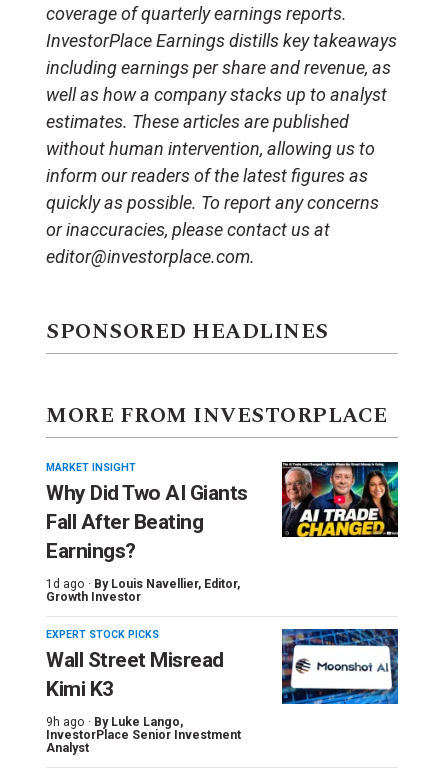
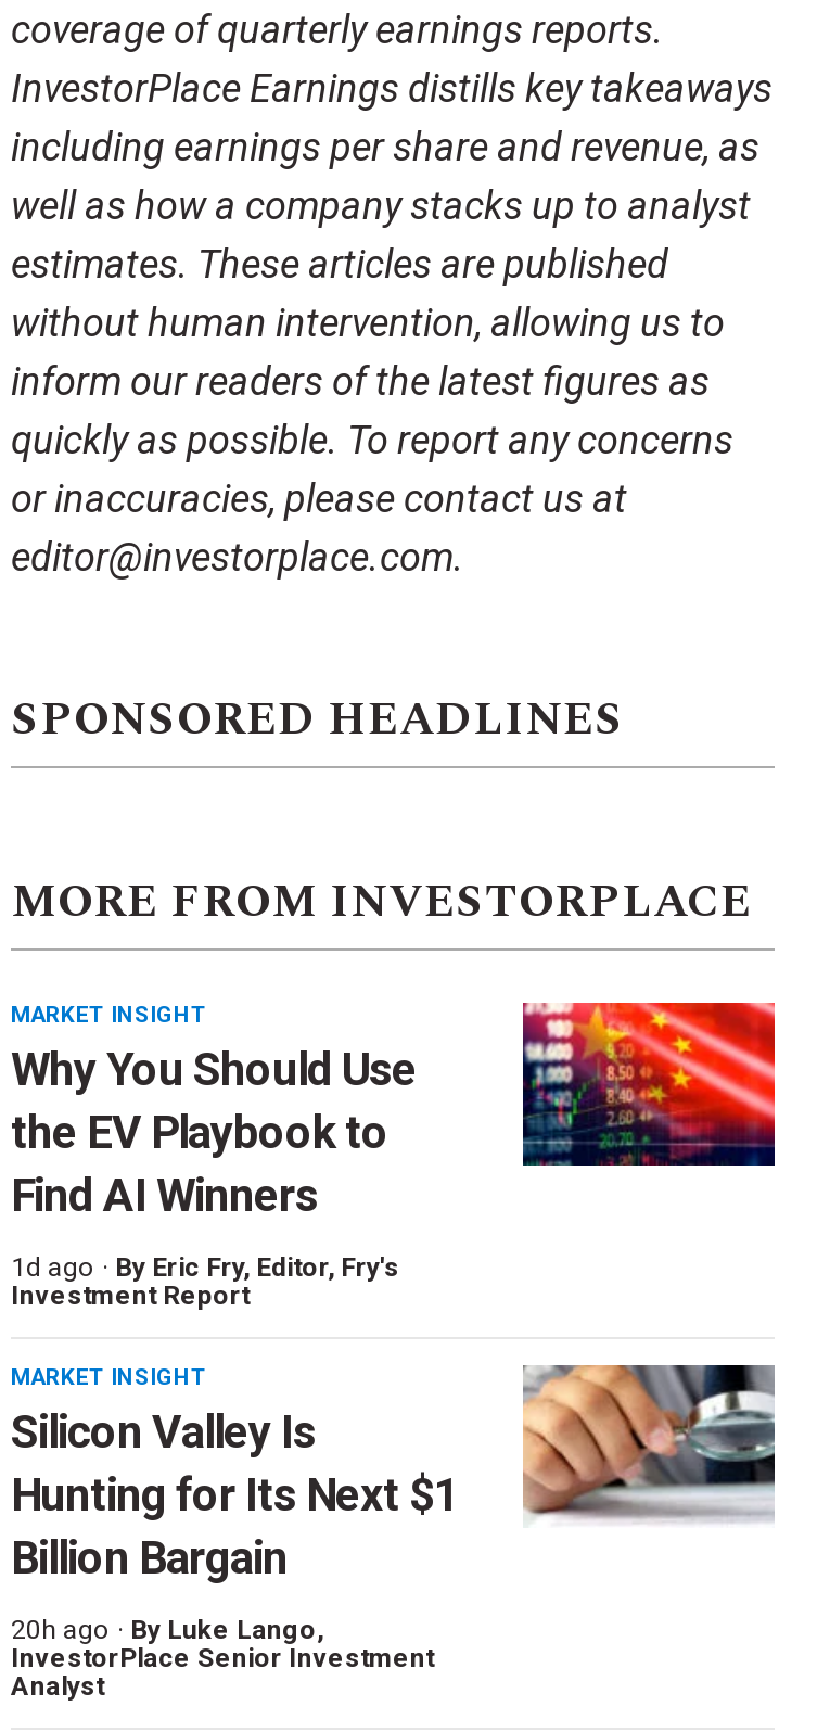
- [image]
+ [image]

- Why Did Two AI Giants
- Fall After Beating
- Earnings?
+ Why You Should Use
+ the EV Playbook to
+ Find AI Winners

- 1d ago · By Louis Navellier, Editor,
- Growth Investor
+ 1d ago · By Eric Fry, Editor, Fry's
+ Investment Report

- EXPERT STOCK PICKS
- Wall Street Misread
- Kimi K3
+ MARKET INSIGHT
+ Silicon Valley Is
+ Hunting for Its Next $1
+ Billion Bargain

- [image]
+ [image]

- 9h ago · By Luke Lango,
+ 20h ago · By Luke Lango,
